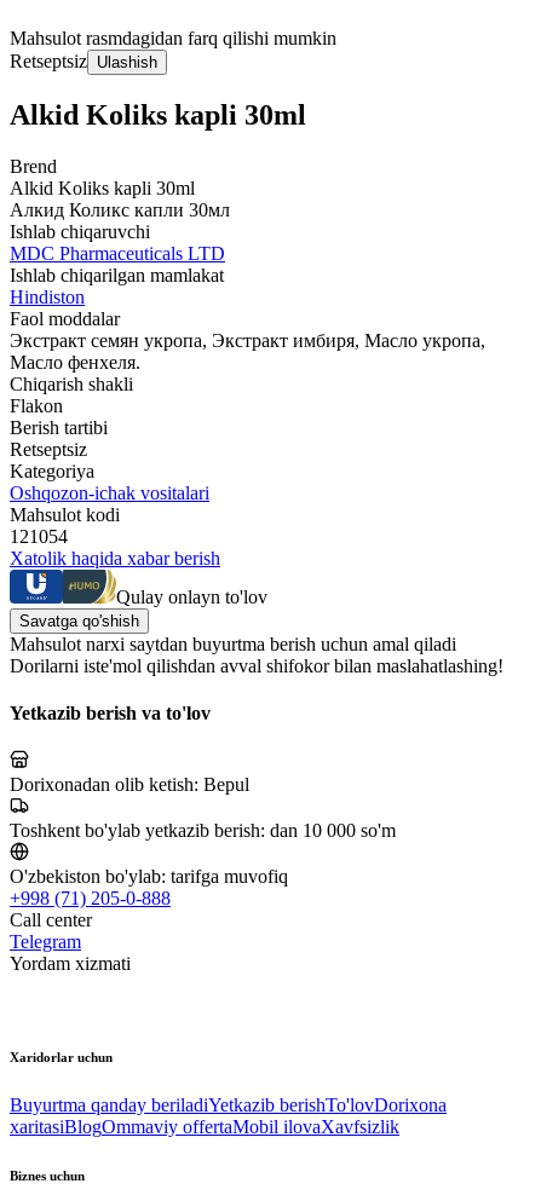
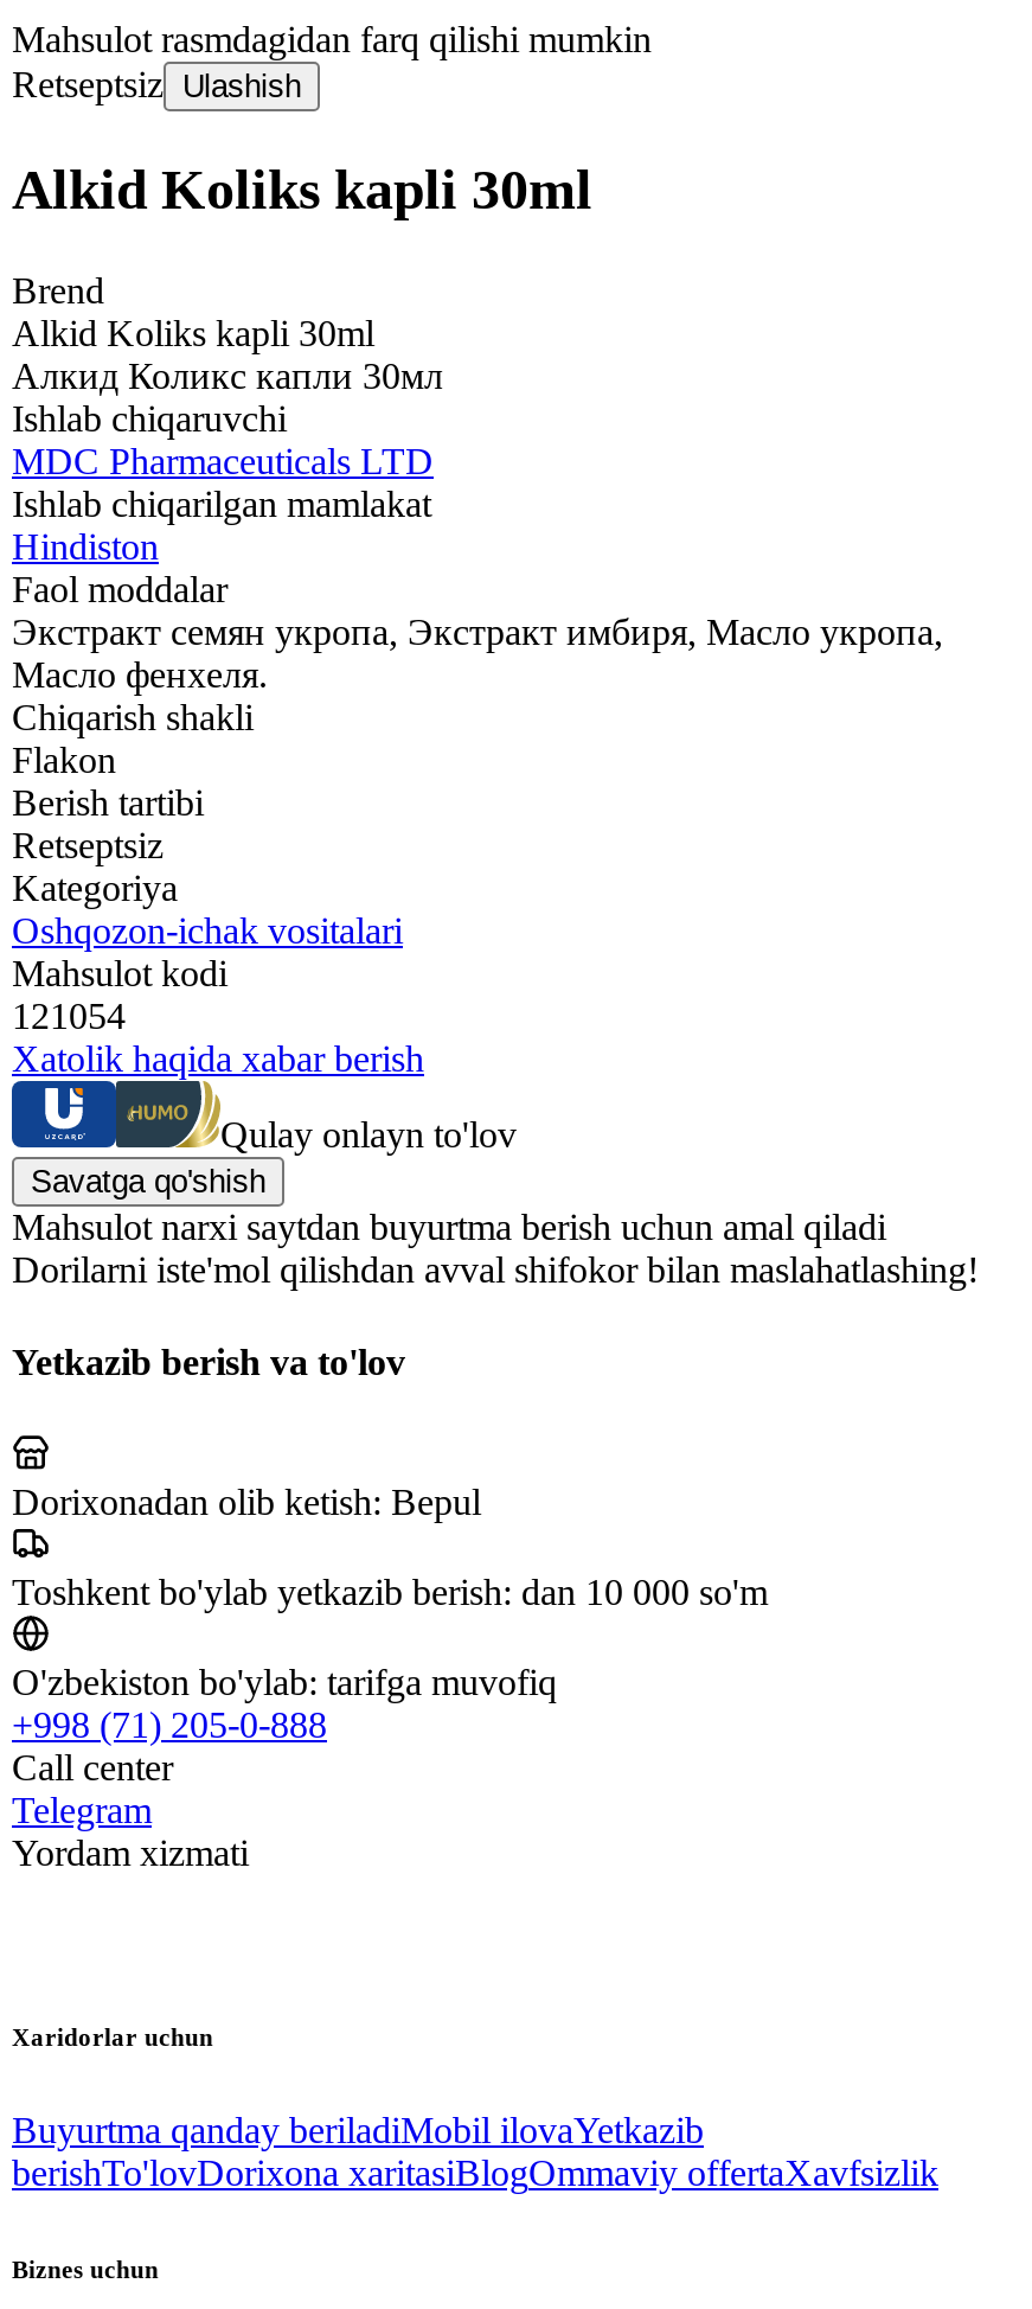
- Buyurtma qanday beriladiYetkazib berishTo'lovDorixona
- xaritasiBlogOmmaviy offertaMobil ilovaXavfsizlik
+ Buyurtma qanday beriladiMobil ilovaYetkazib
+ berishTo'lovDorixona xaritasiBlogOmmaviy offertaXavfsizlik
